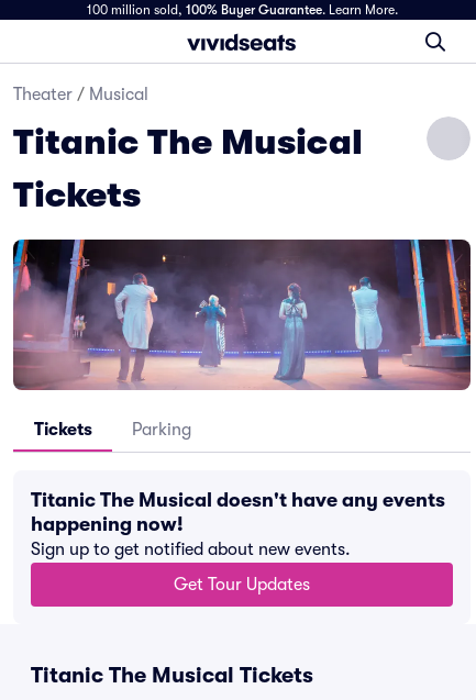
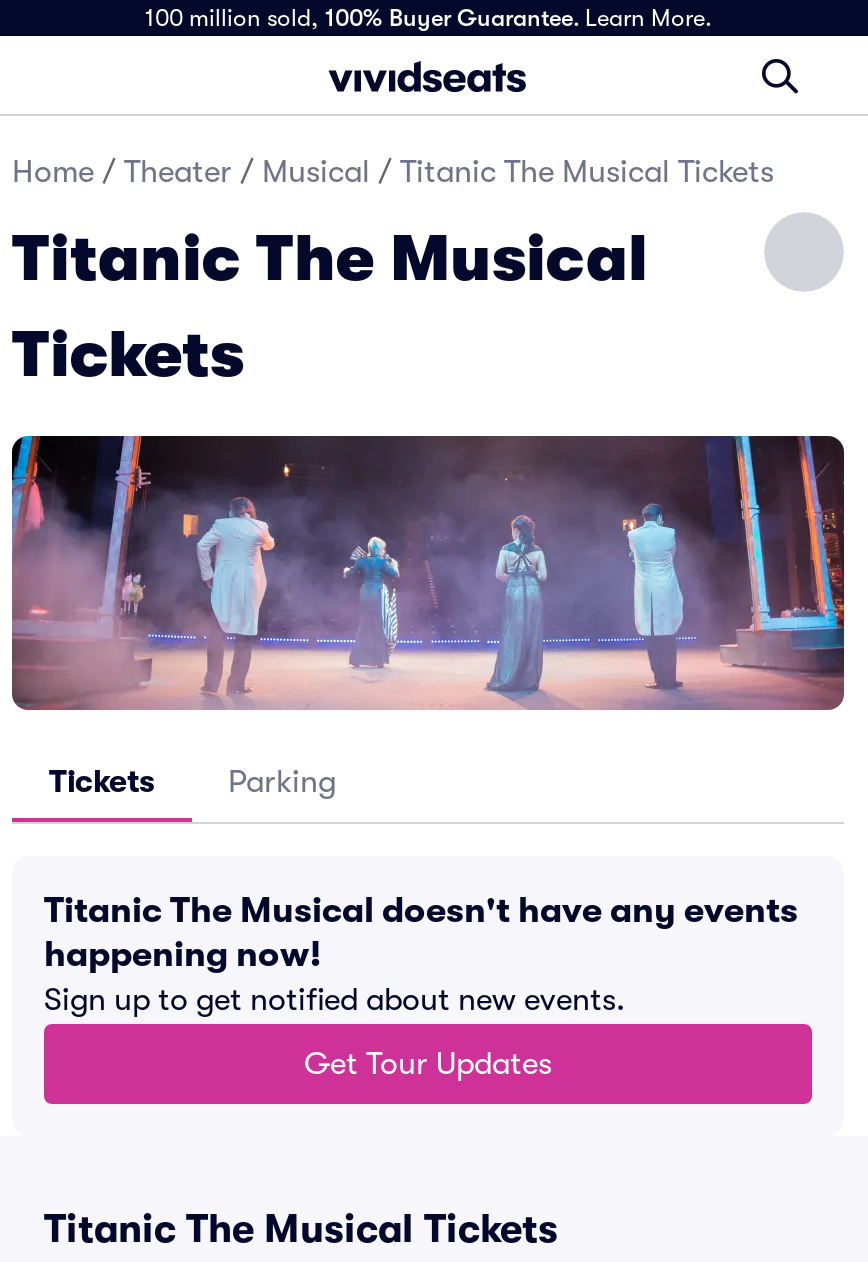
- Theater / Musical
+ Home / Theater / Musical / Titanic The Musical Tickets
